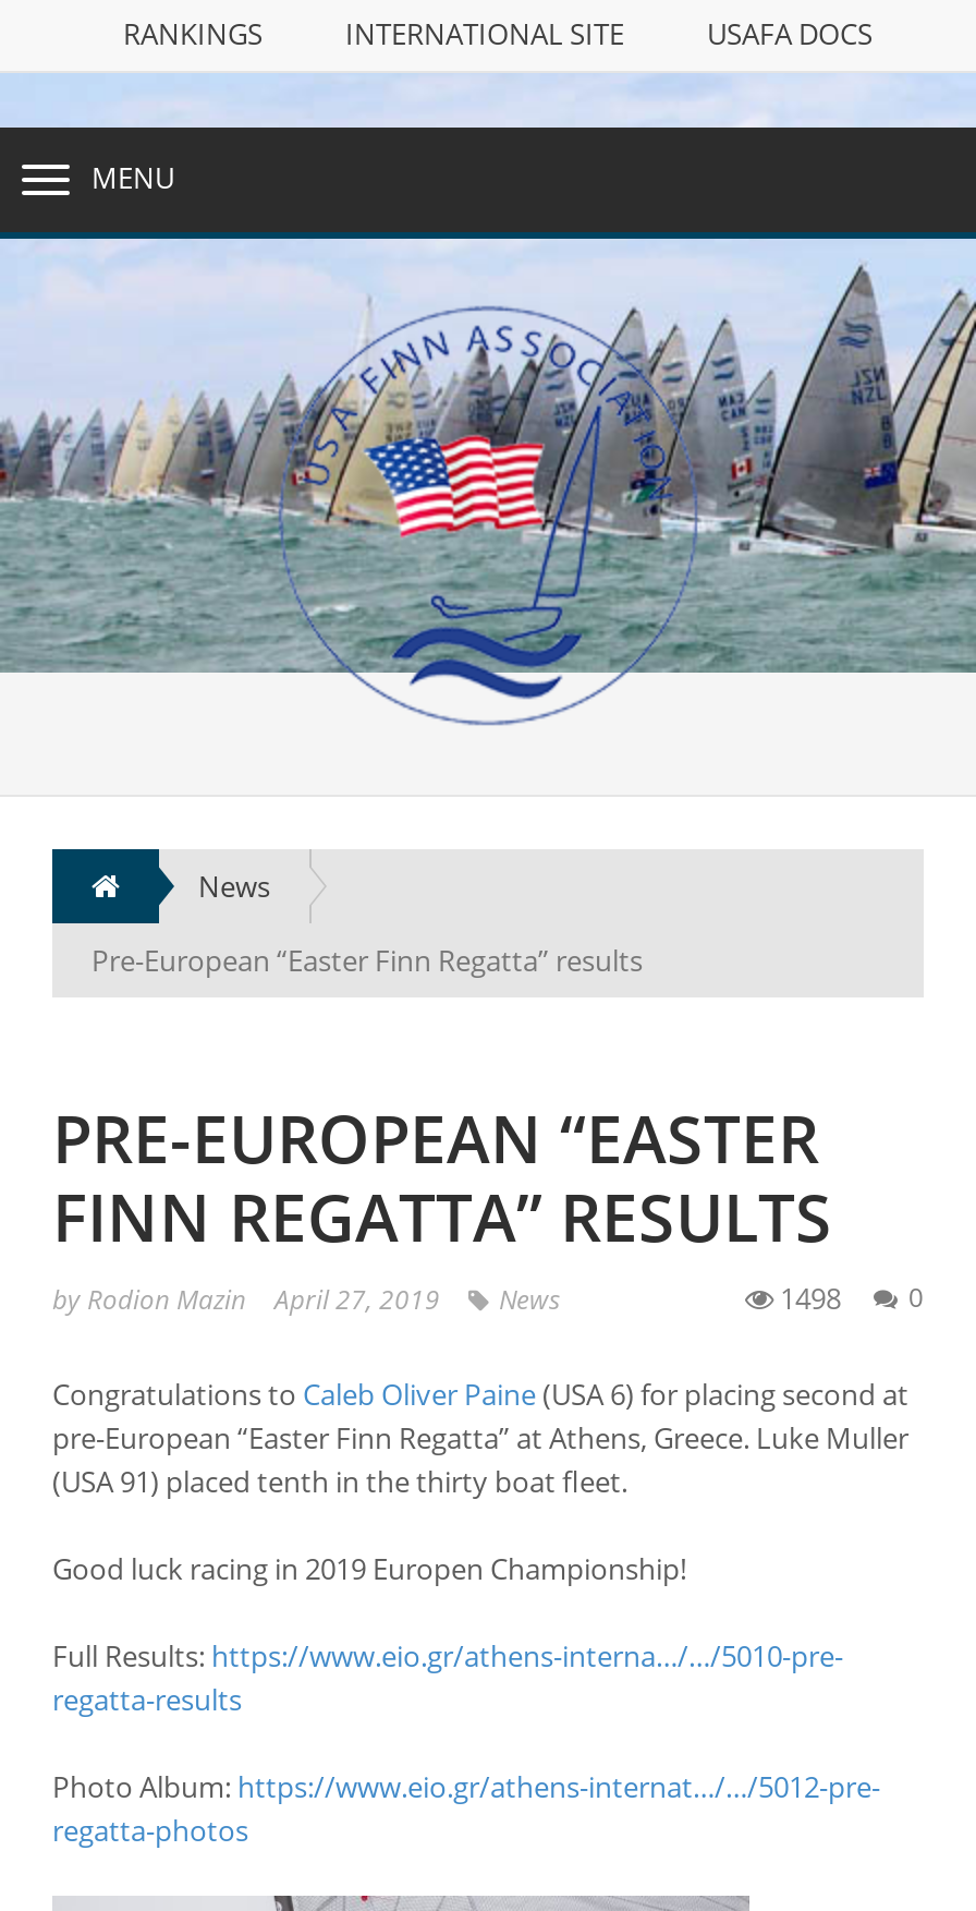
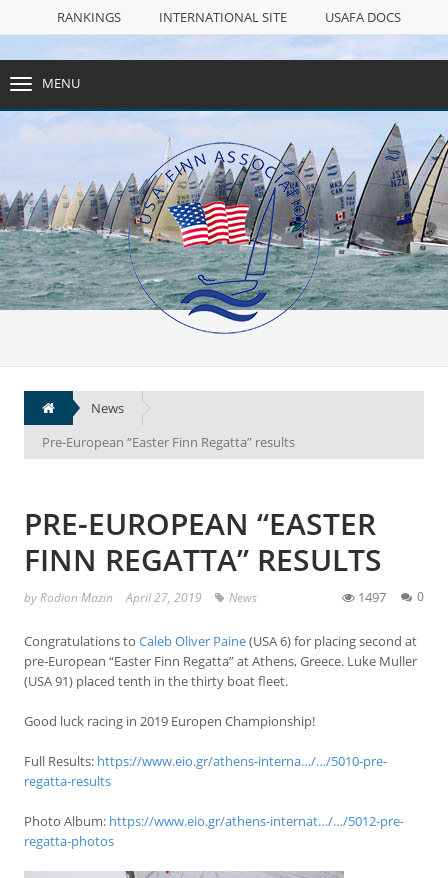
- 1498 0
+ 1497 0
